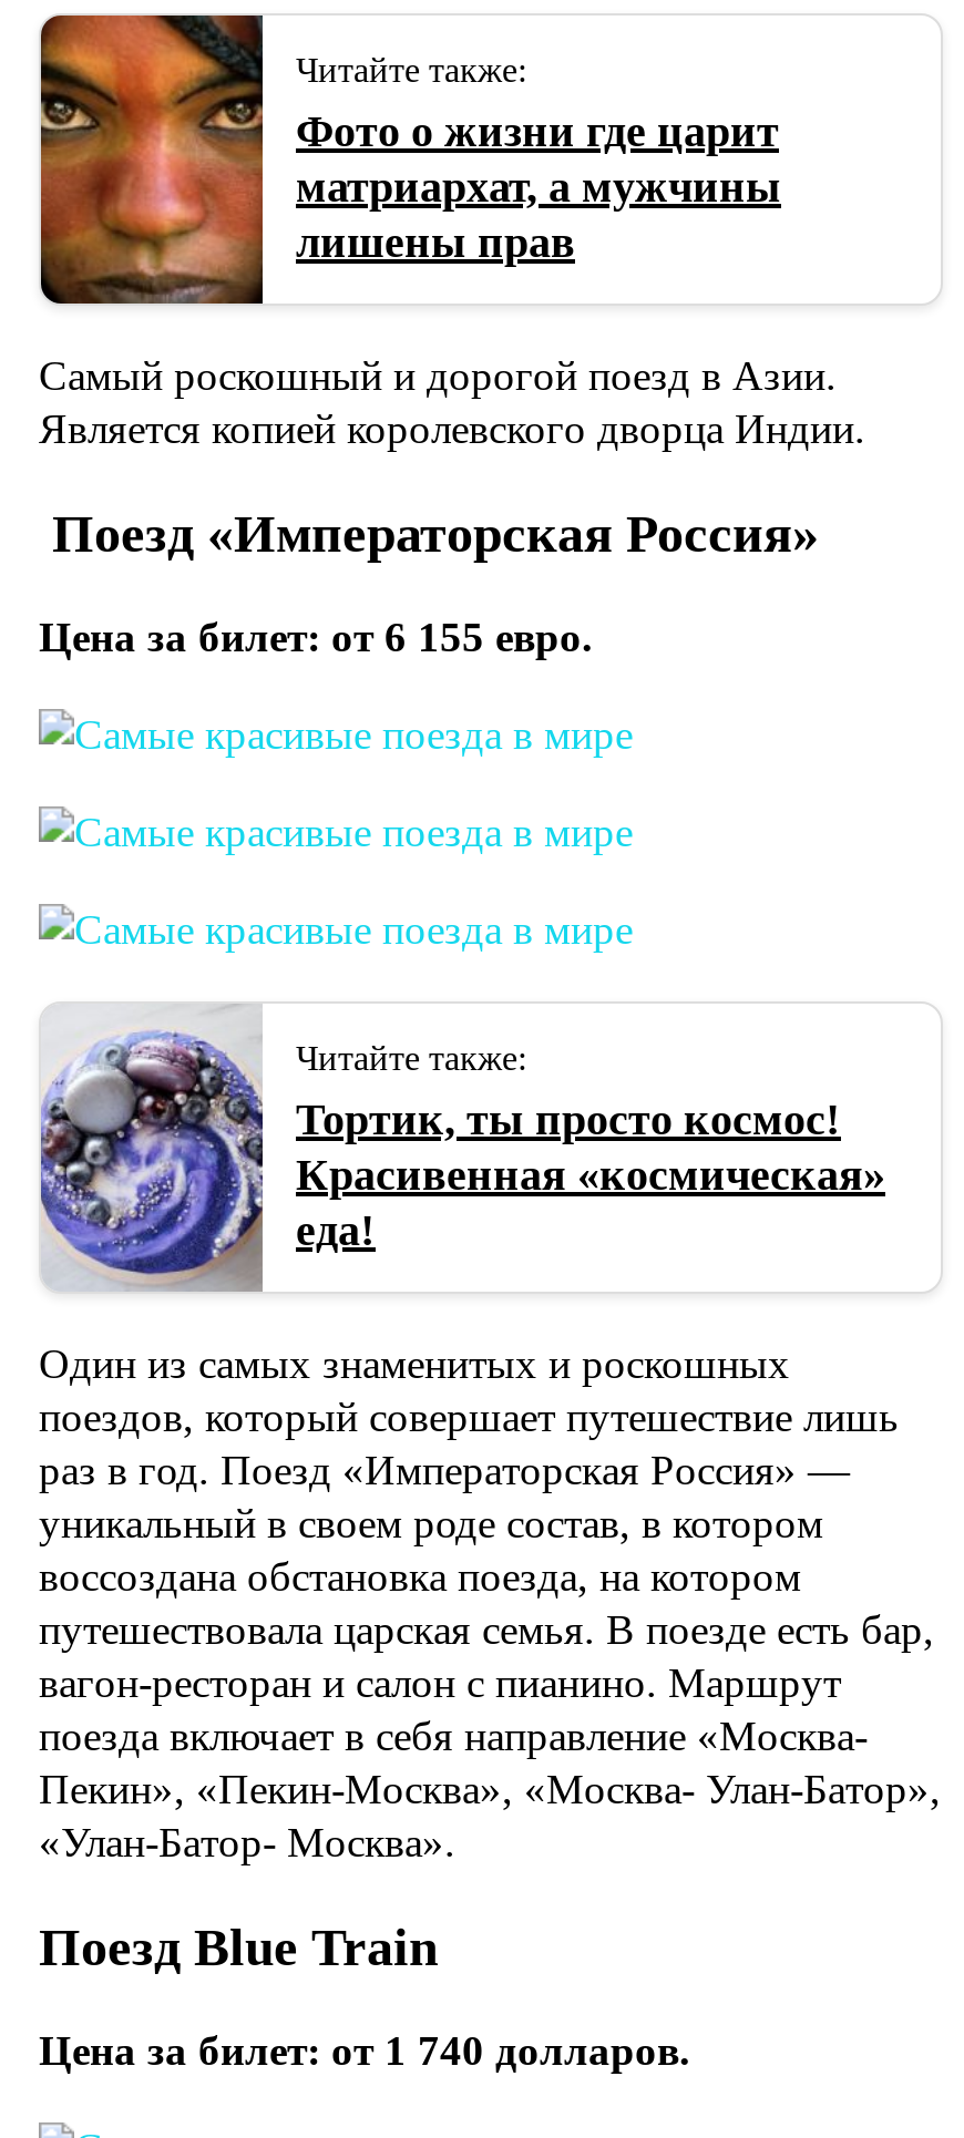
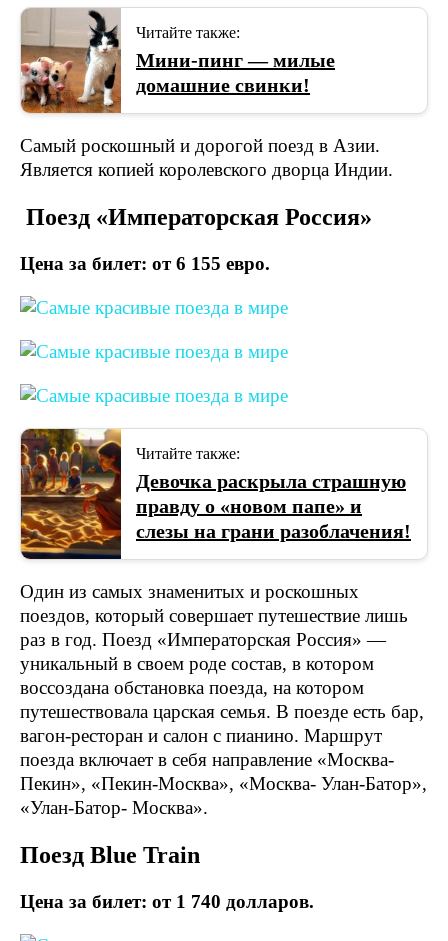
- [image]
- Фото о жизни где царит
- матриархат, а мужчины
- лишены прав
+ [image]
+ Мини-пинг — милые
+ домашние свинки!

- [image]
- Тортик, ты просто космос!
- Красивенная «космическая»
- еда!
+ [image]
+ Девочка раскрыла страшную
+ правду о «новом папе» и
+ слезы на грани разоблачения!
